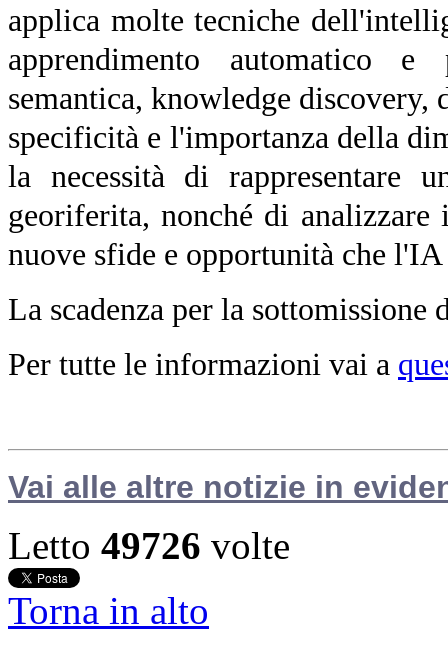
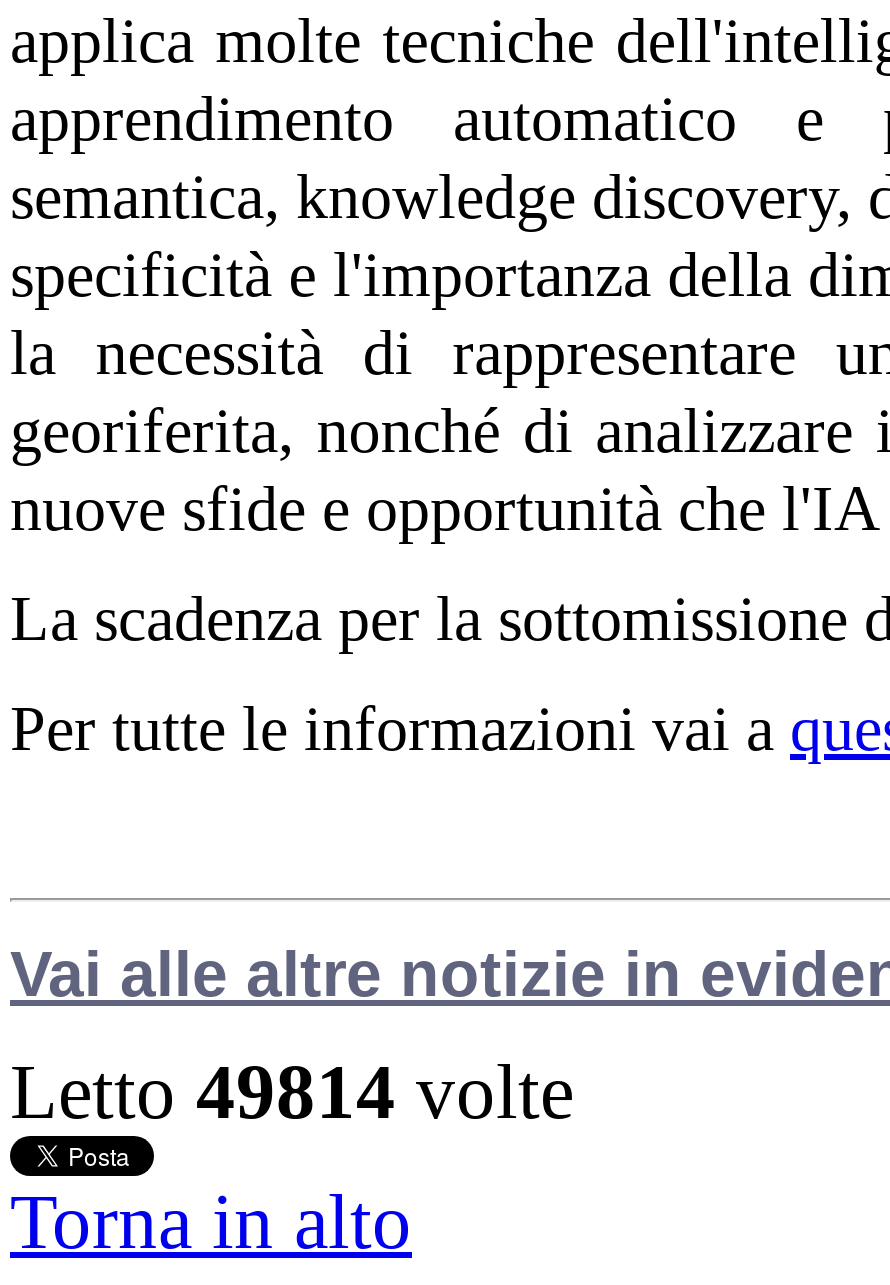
- Letto 49726 volte
+ Letto 49814 volte
